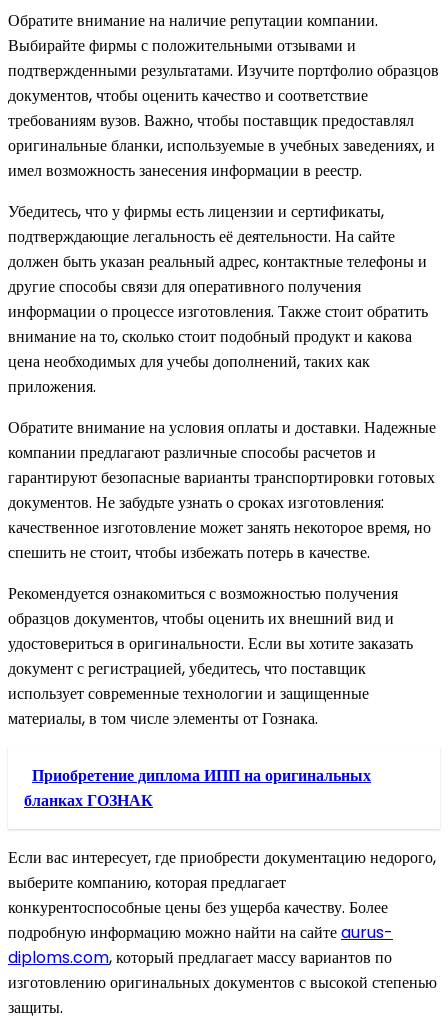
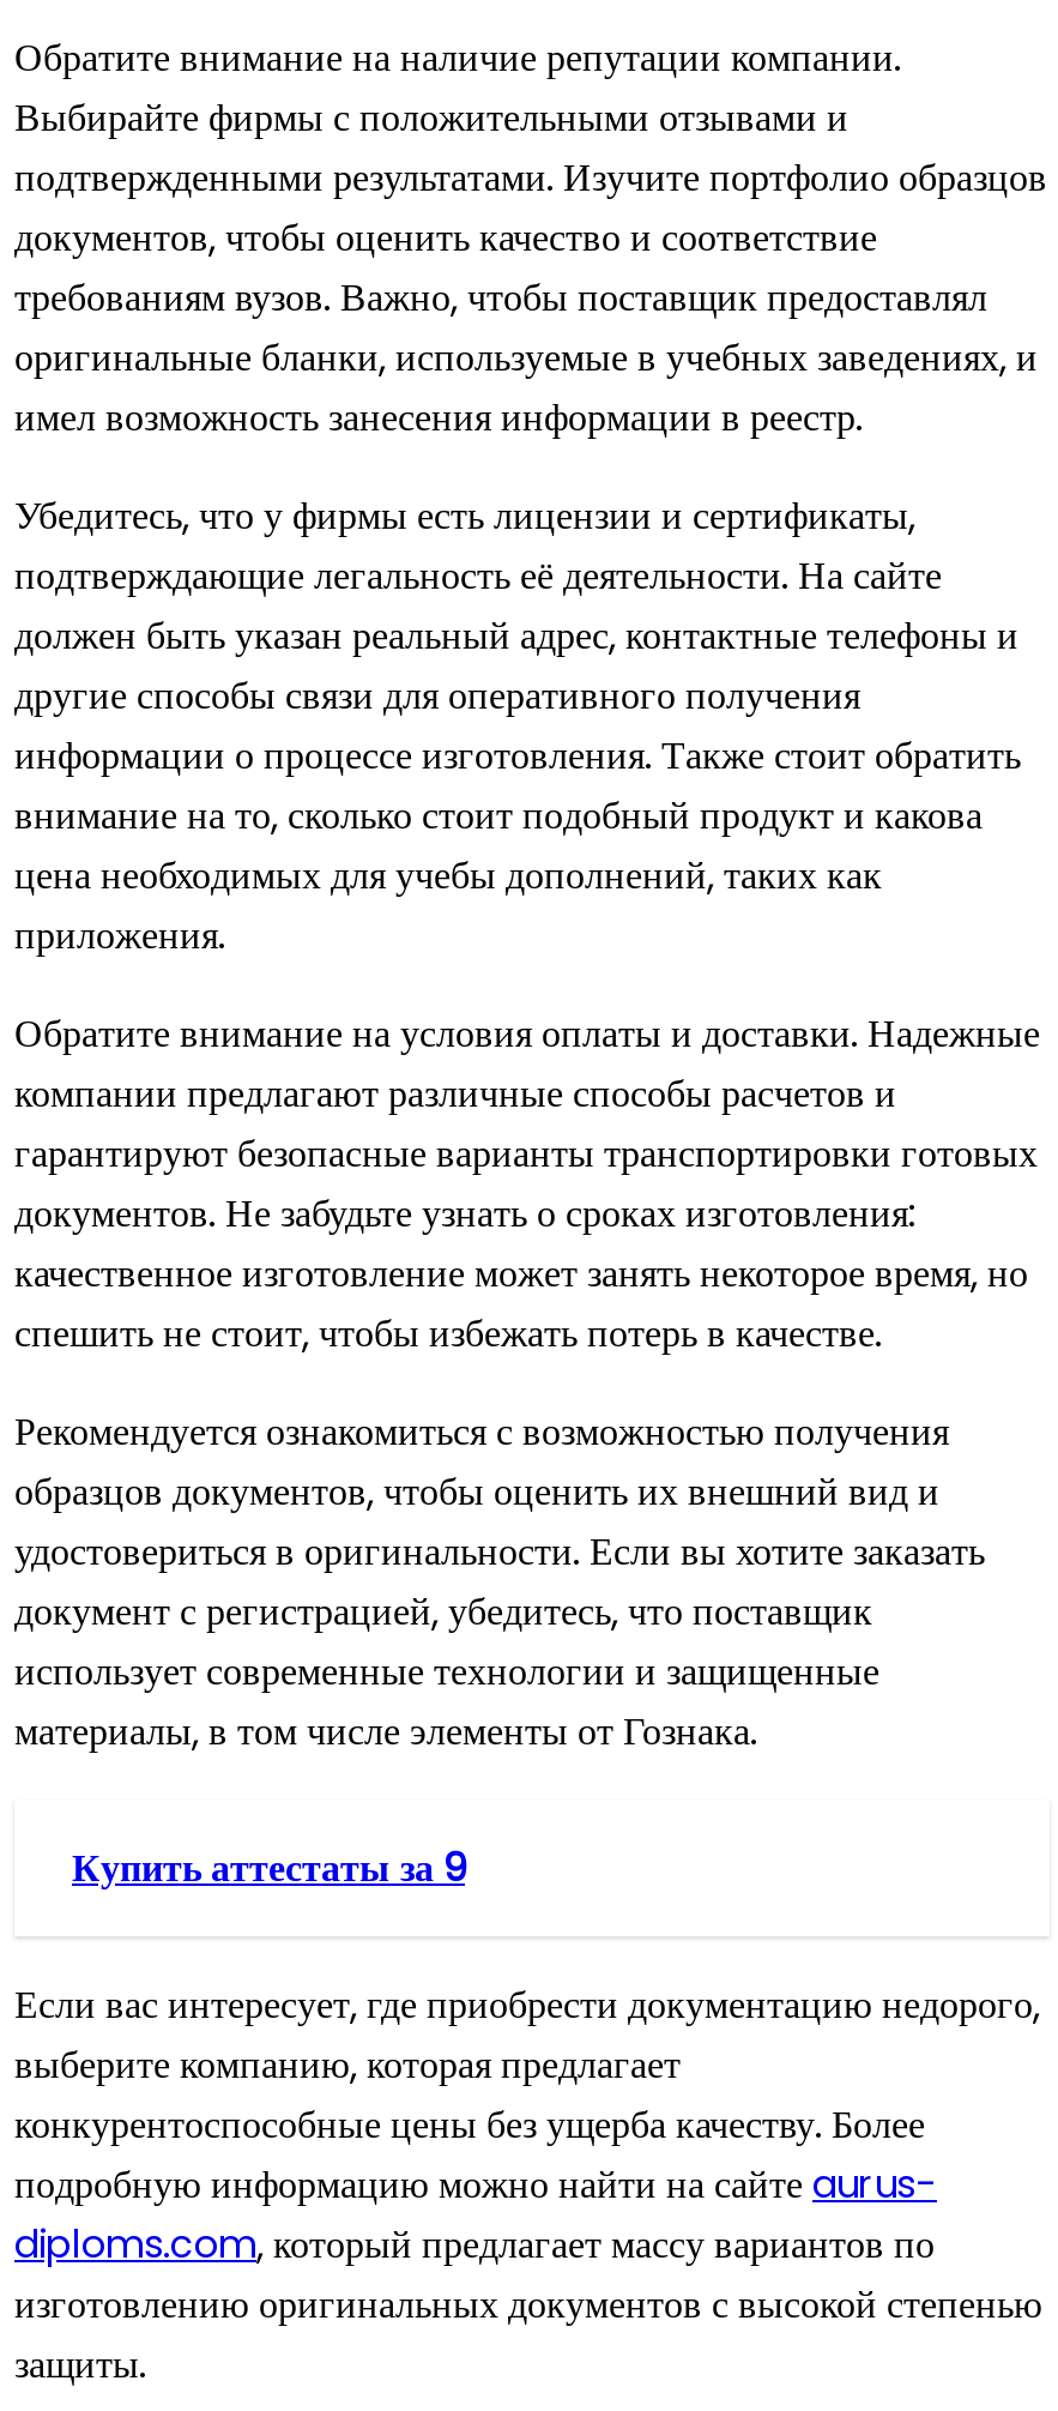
- Приобретение диплома ИПП на оригинальных
- бланках ГОЗНАК
+ Купить аттестаты за 9
